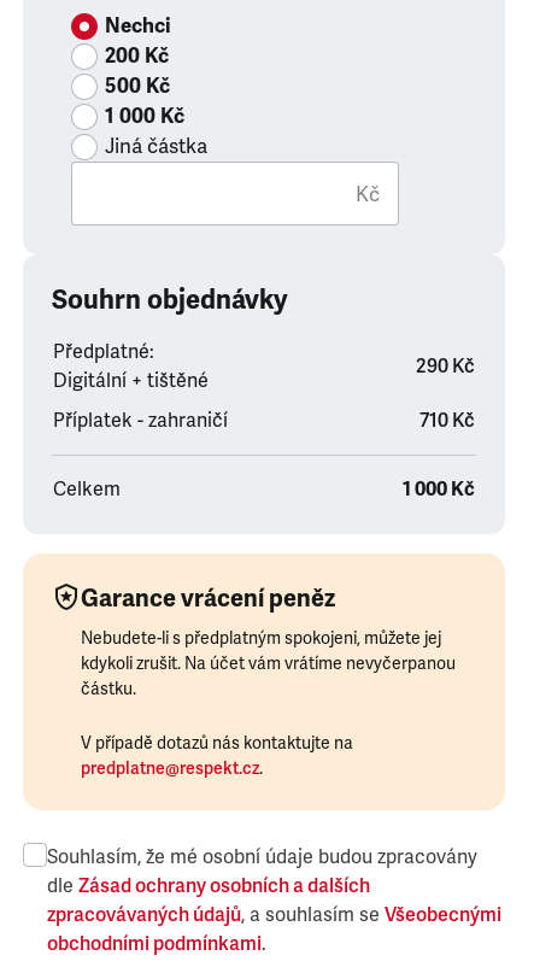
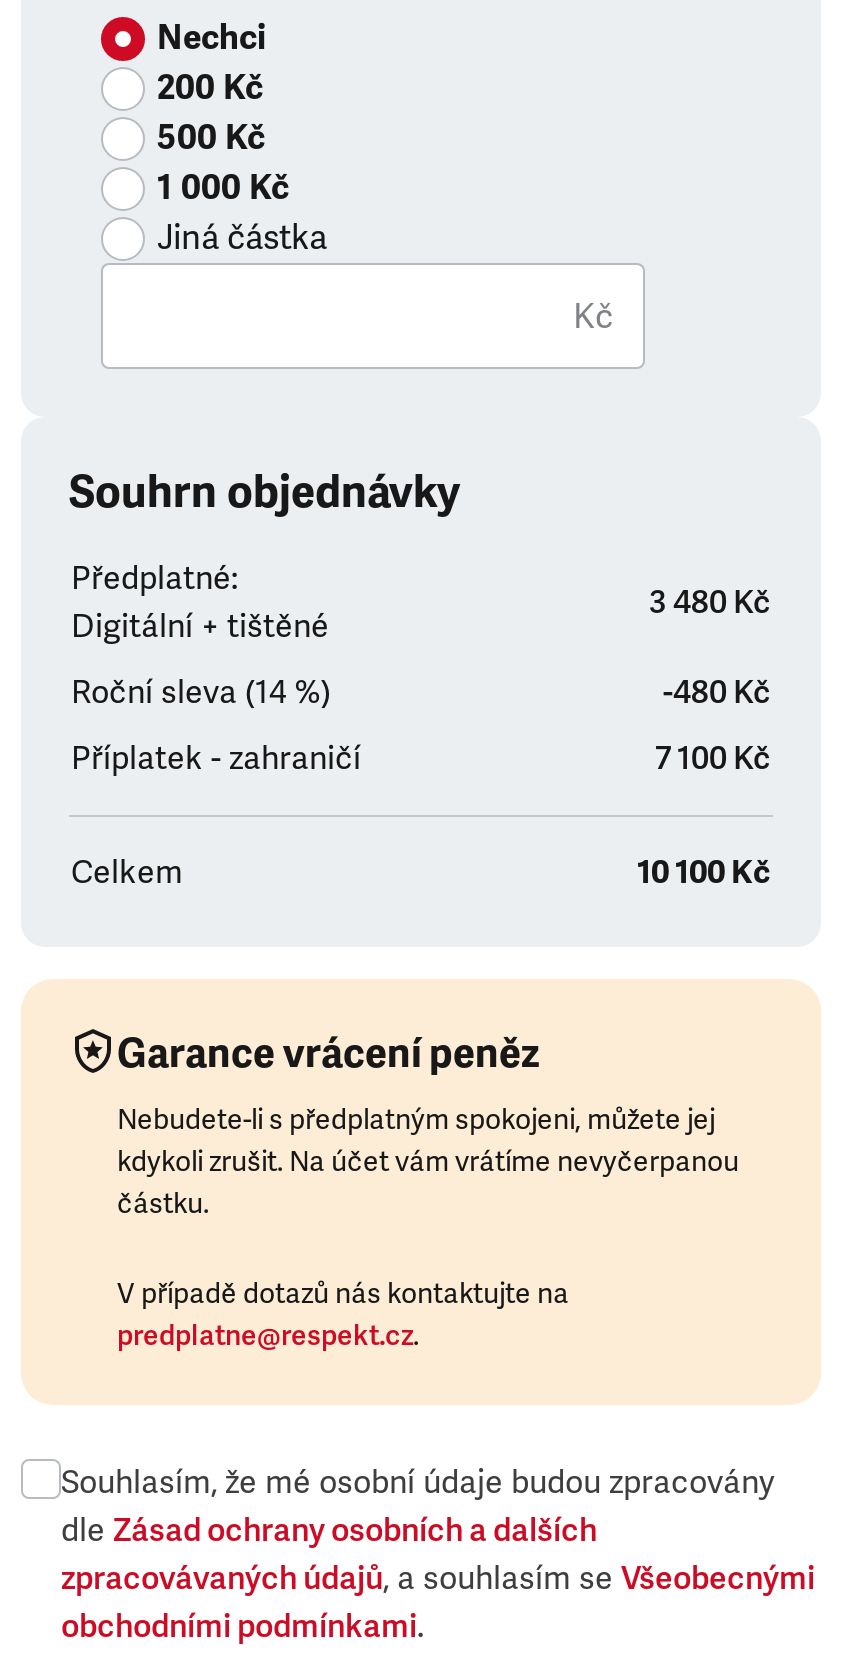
- 290 Kč
+ 3 480 Kč
+ Roční sleva (14 %)
+ -480 Kč

- 710 Kč
+ 7 100 Kč

- 1 000 Kč
+ 10 100 Kč
